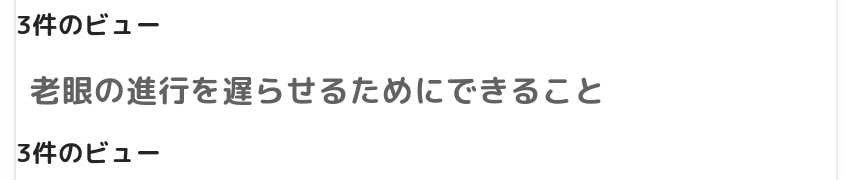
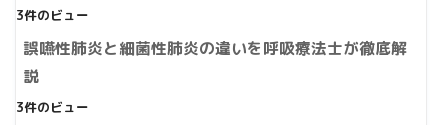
- 老眼の進行を遅らせるためにできること
+ 誤嚥性肺炎と細菌性肺炎の違いを呼吸療法士が徹底解
+ 説
